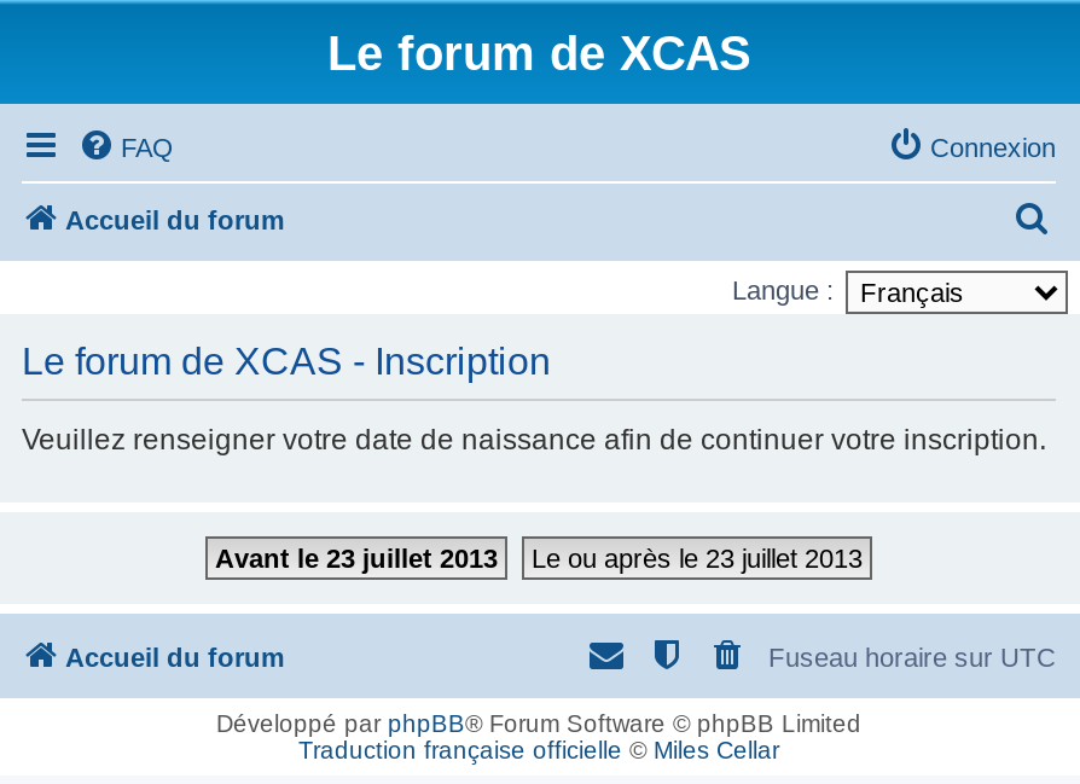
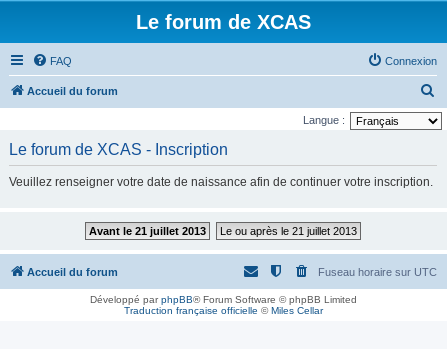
- Avant le 23 juillet 2013
+ Avant le 21 juillet 2013

- Le ou après le 23 juillet 2013
+ Le ou après le 21 juillet 2013
